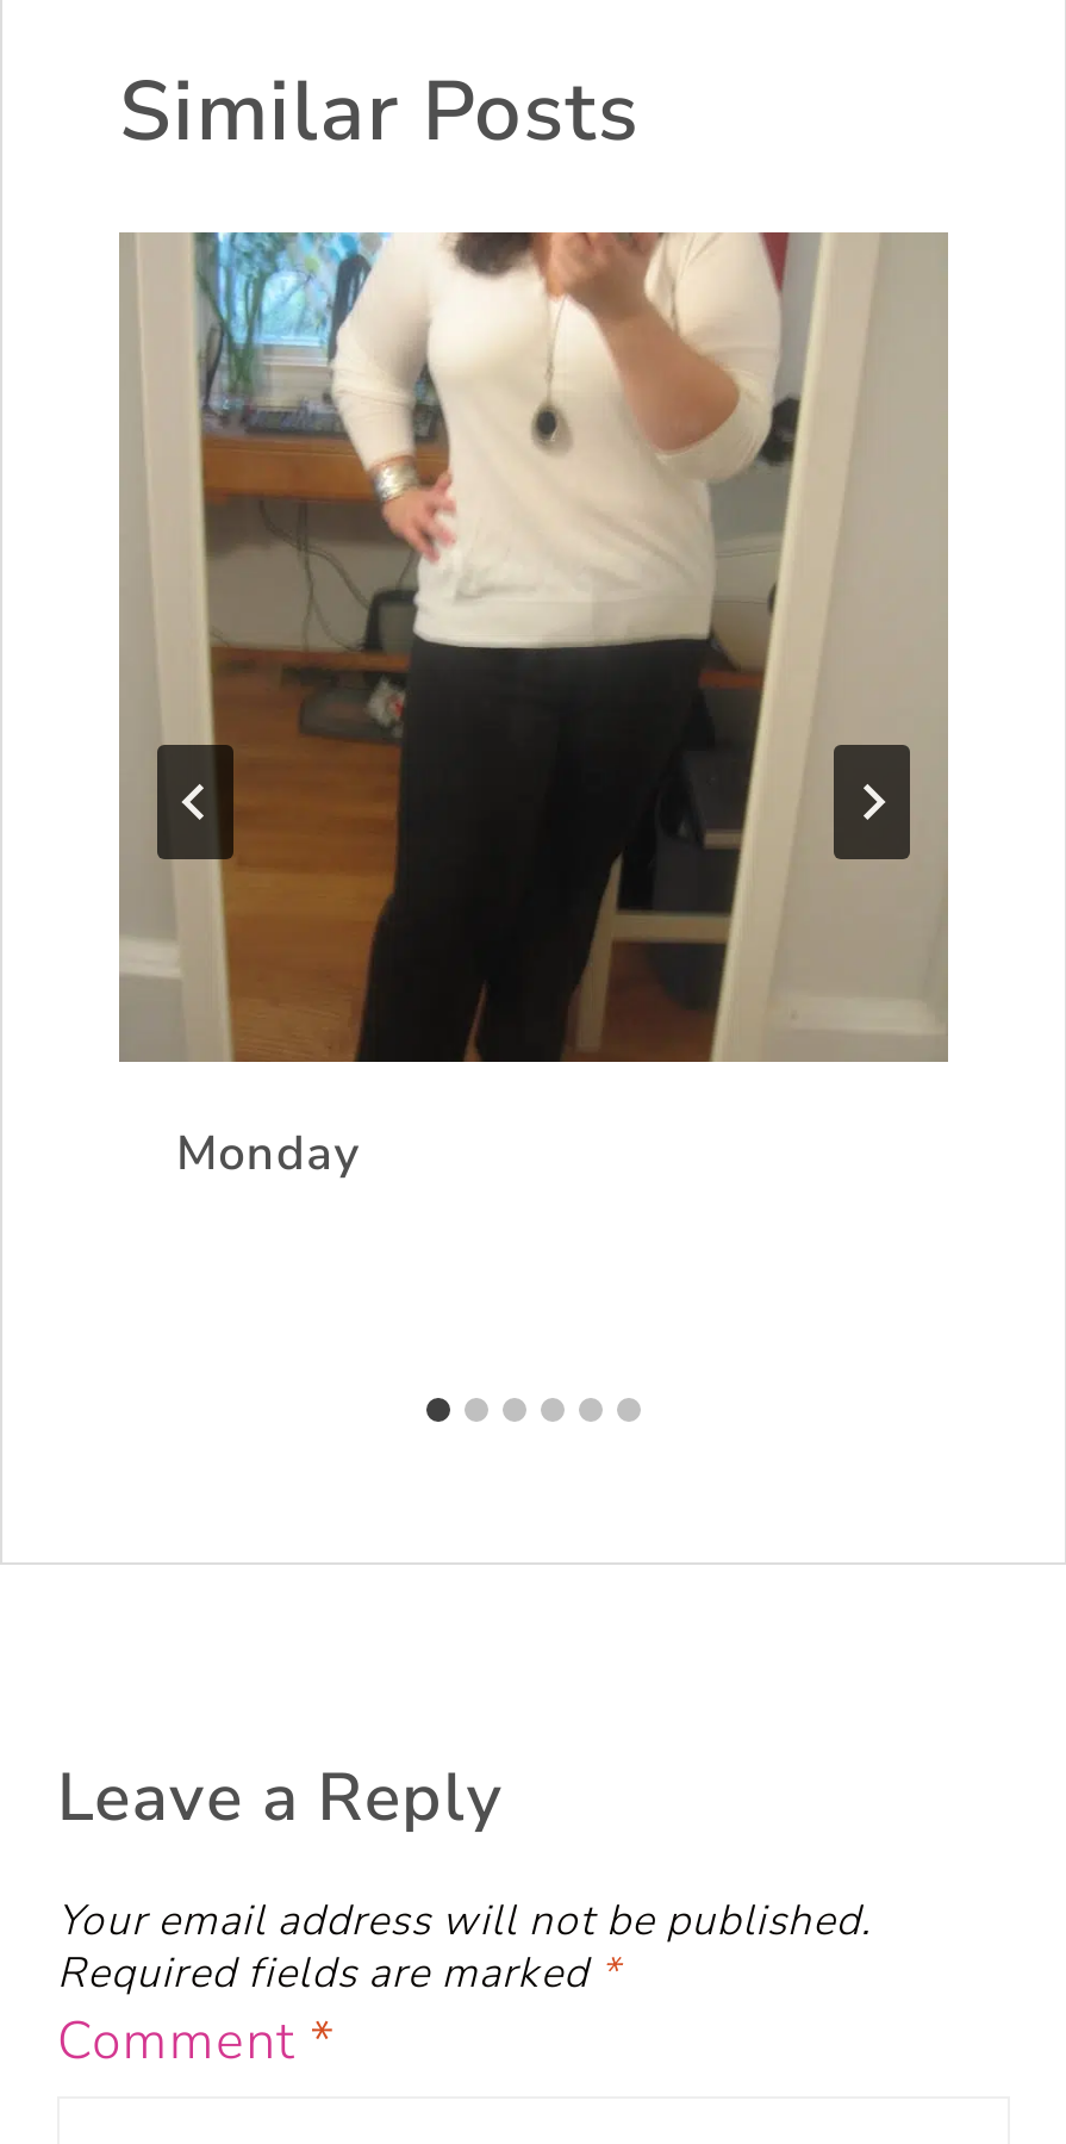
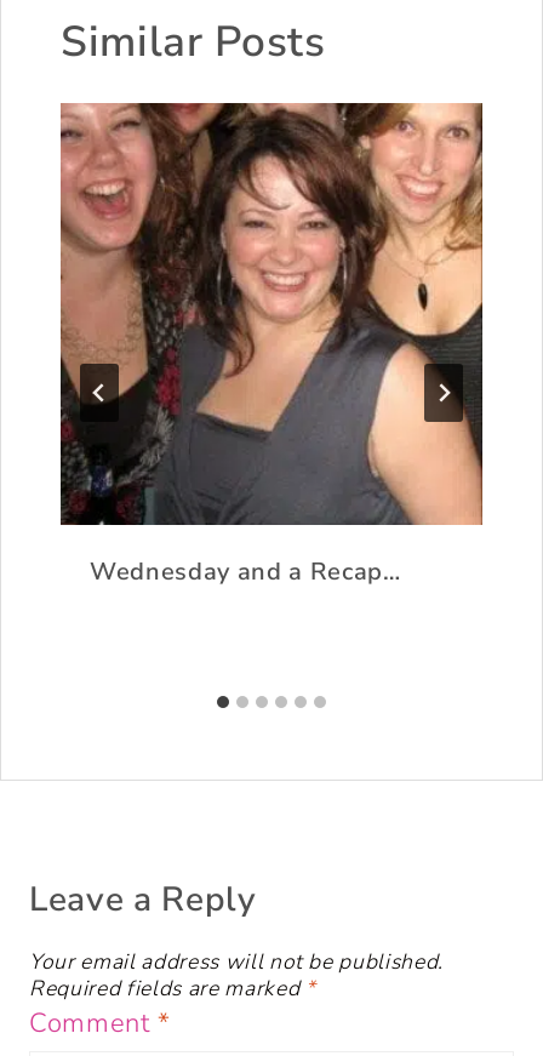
- [image]
- Monday
+ [image]
+ Wednesday and a Recap…
